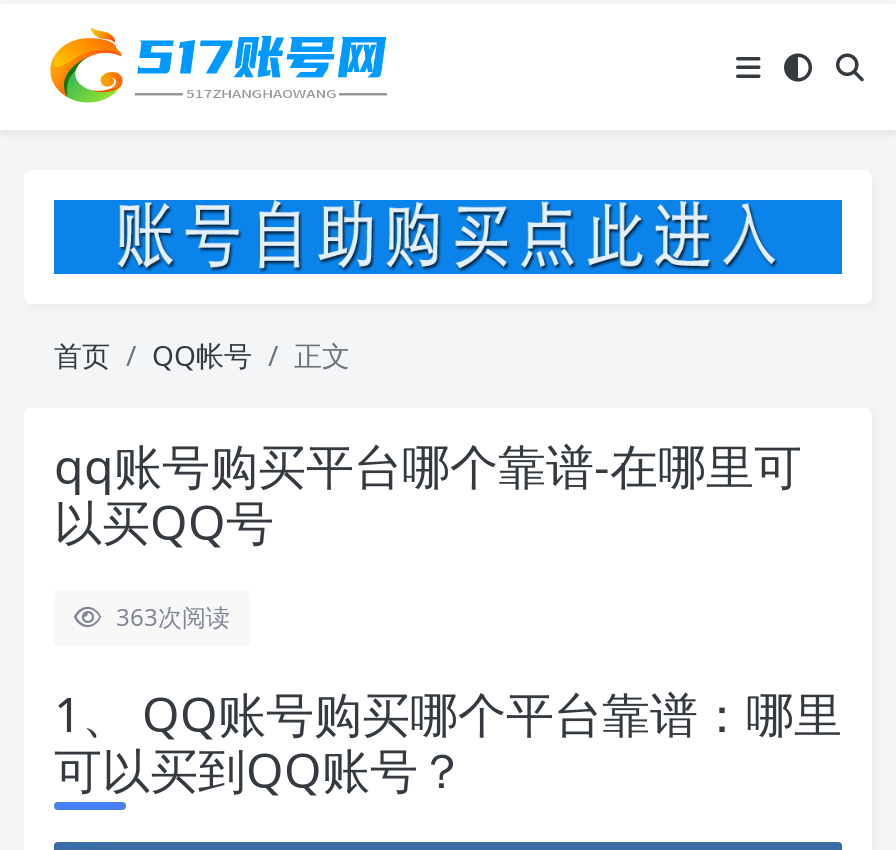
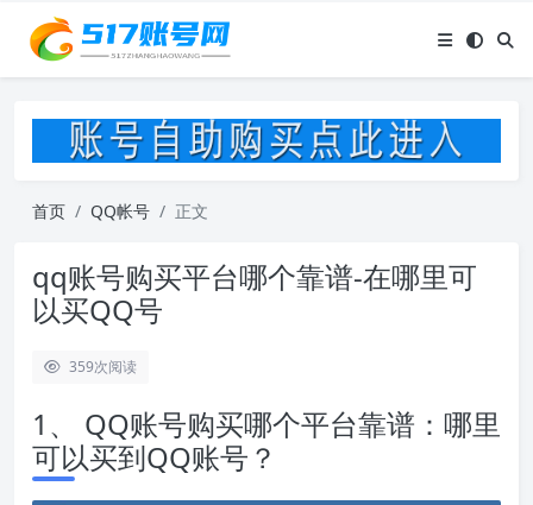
- 363次阅读
+ 359次阅读
